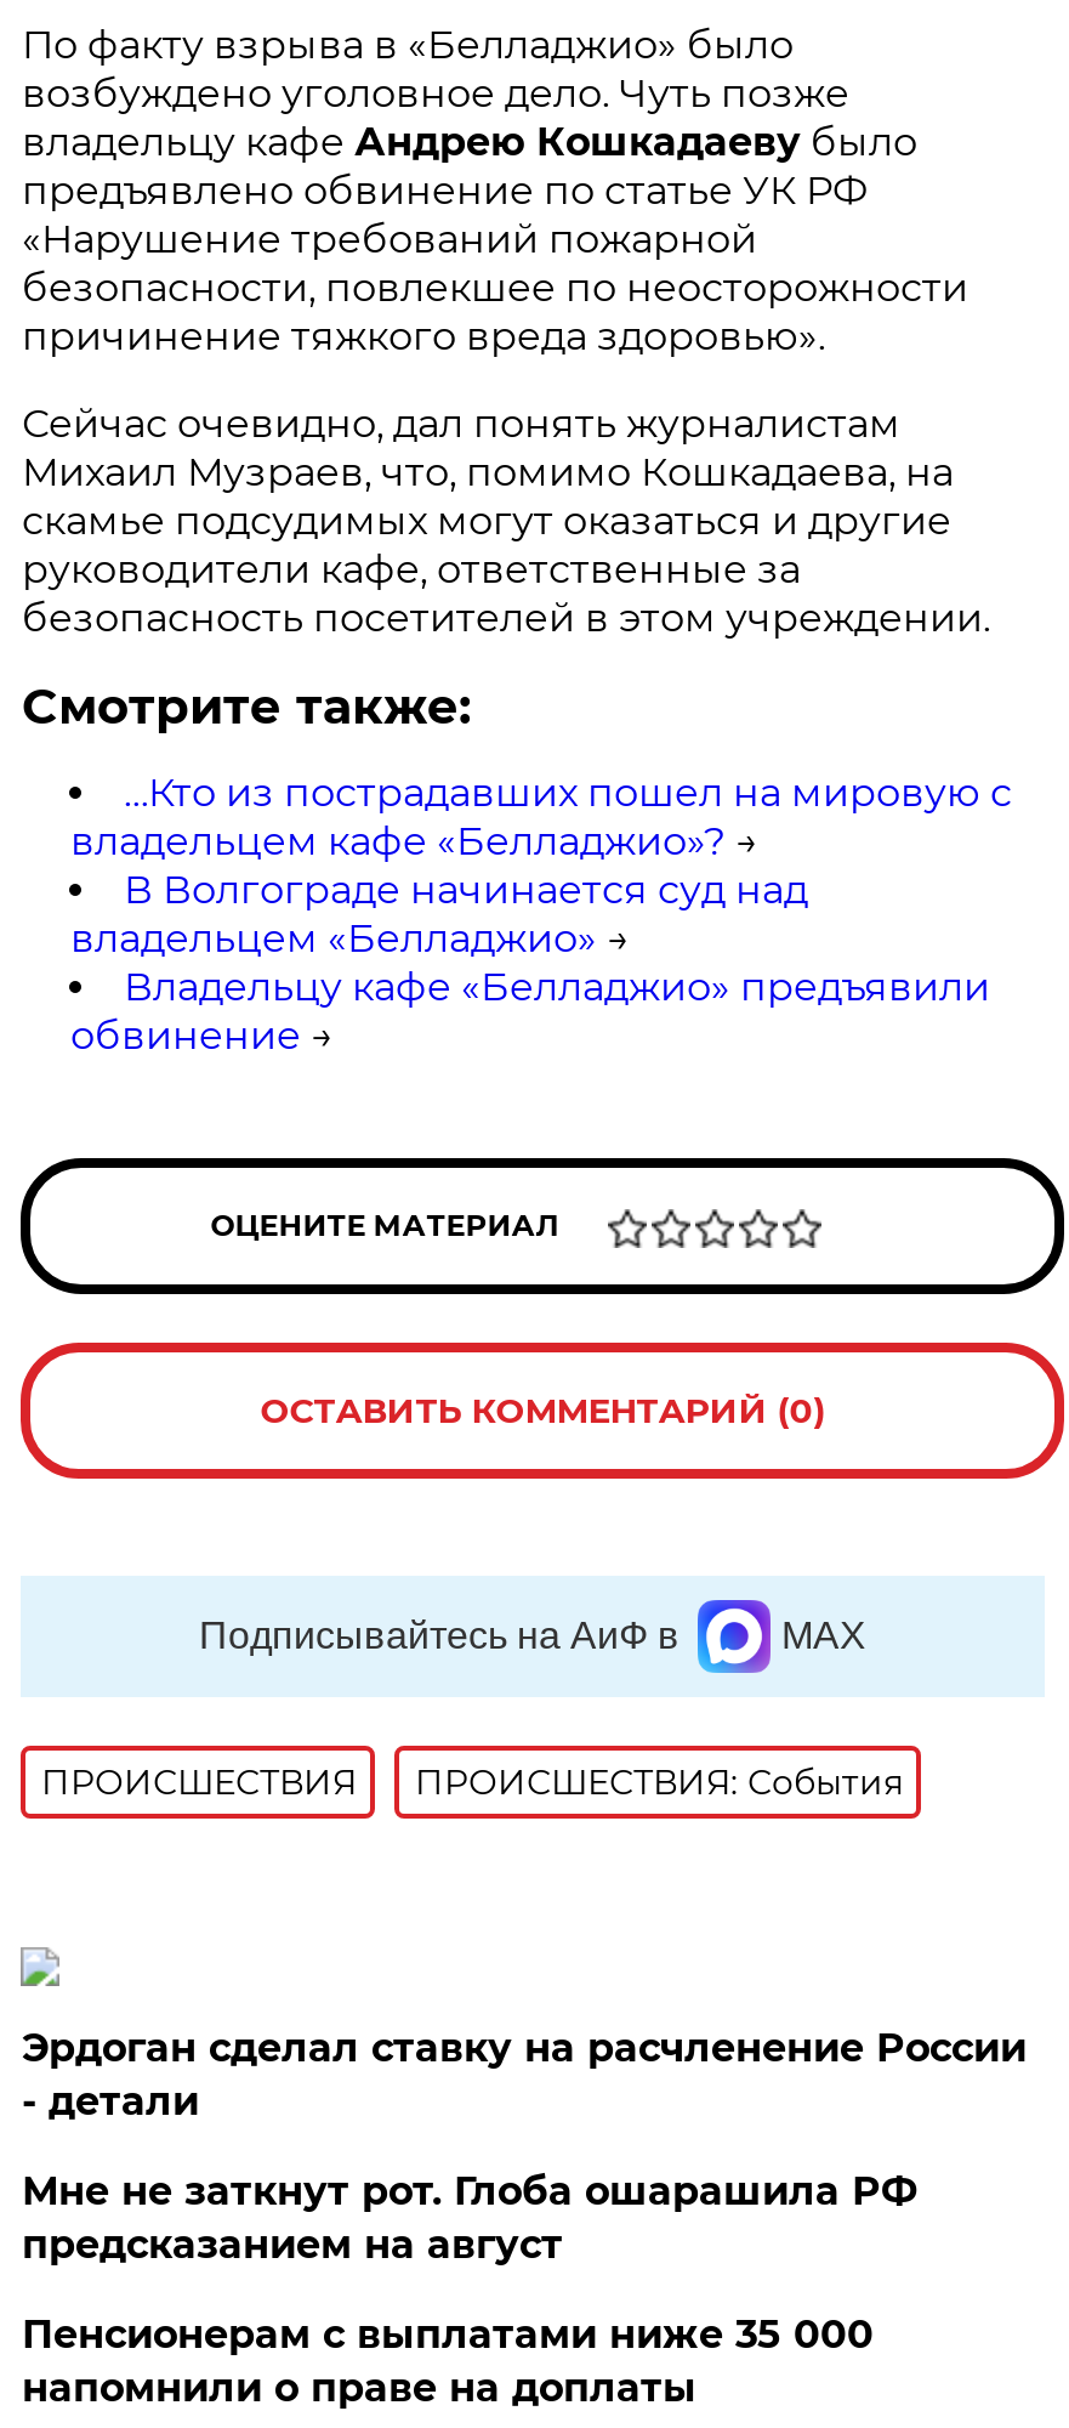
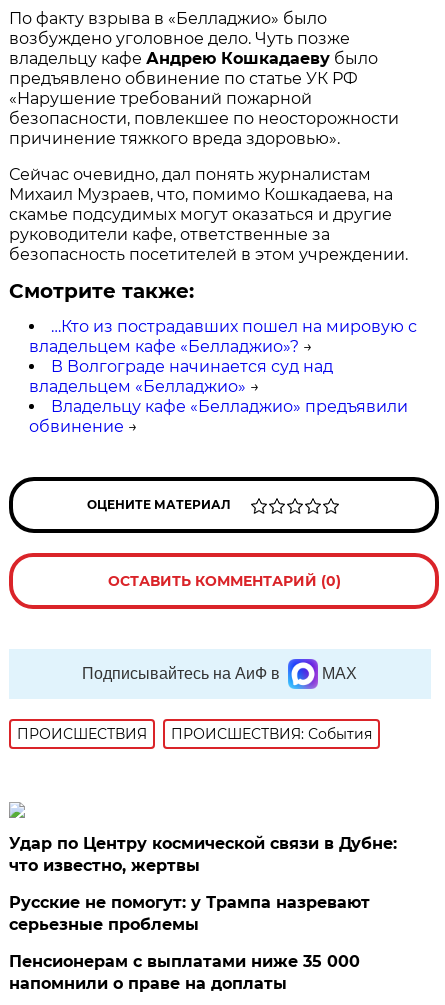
- Эрдоган сделал ставку на расчленение России
- - детали
+ Удар по Центру космической связи в Дубне:
+ что известно, жертвы

- Мне не заткнут рот. Глоба ошарашила РФ
- предсказанием на август
+ Русские не помогут: у Трампа назревают
+ серьезные проблемы
